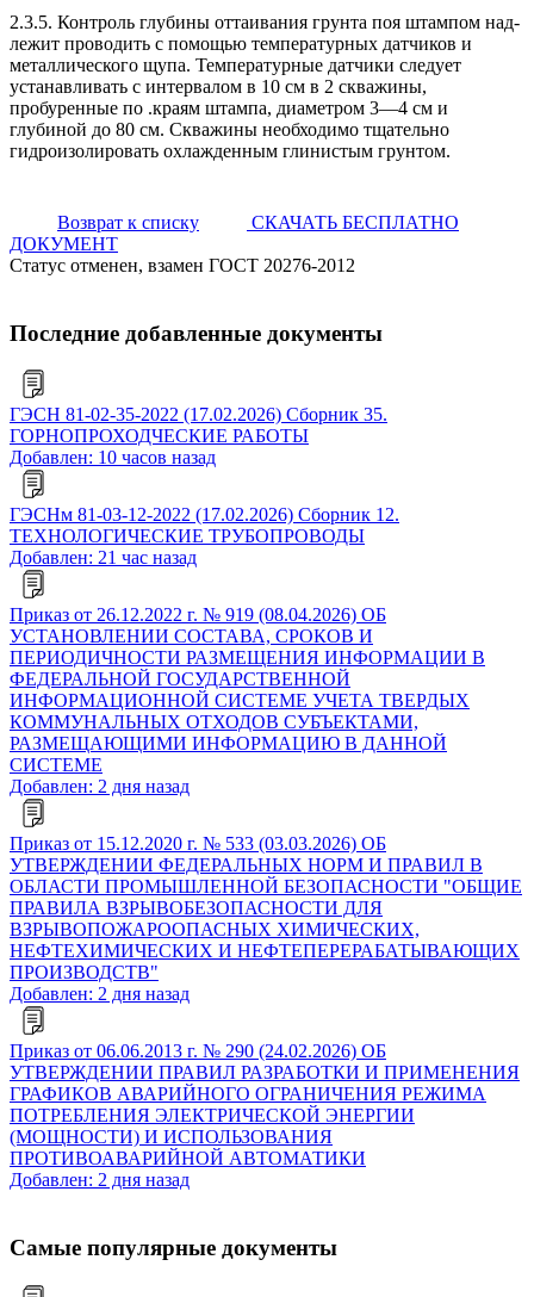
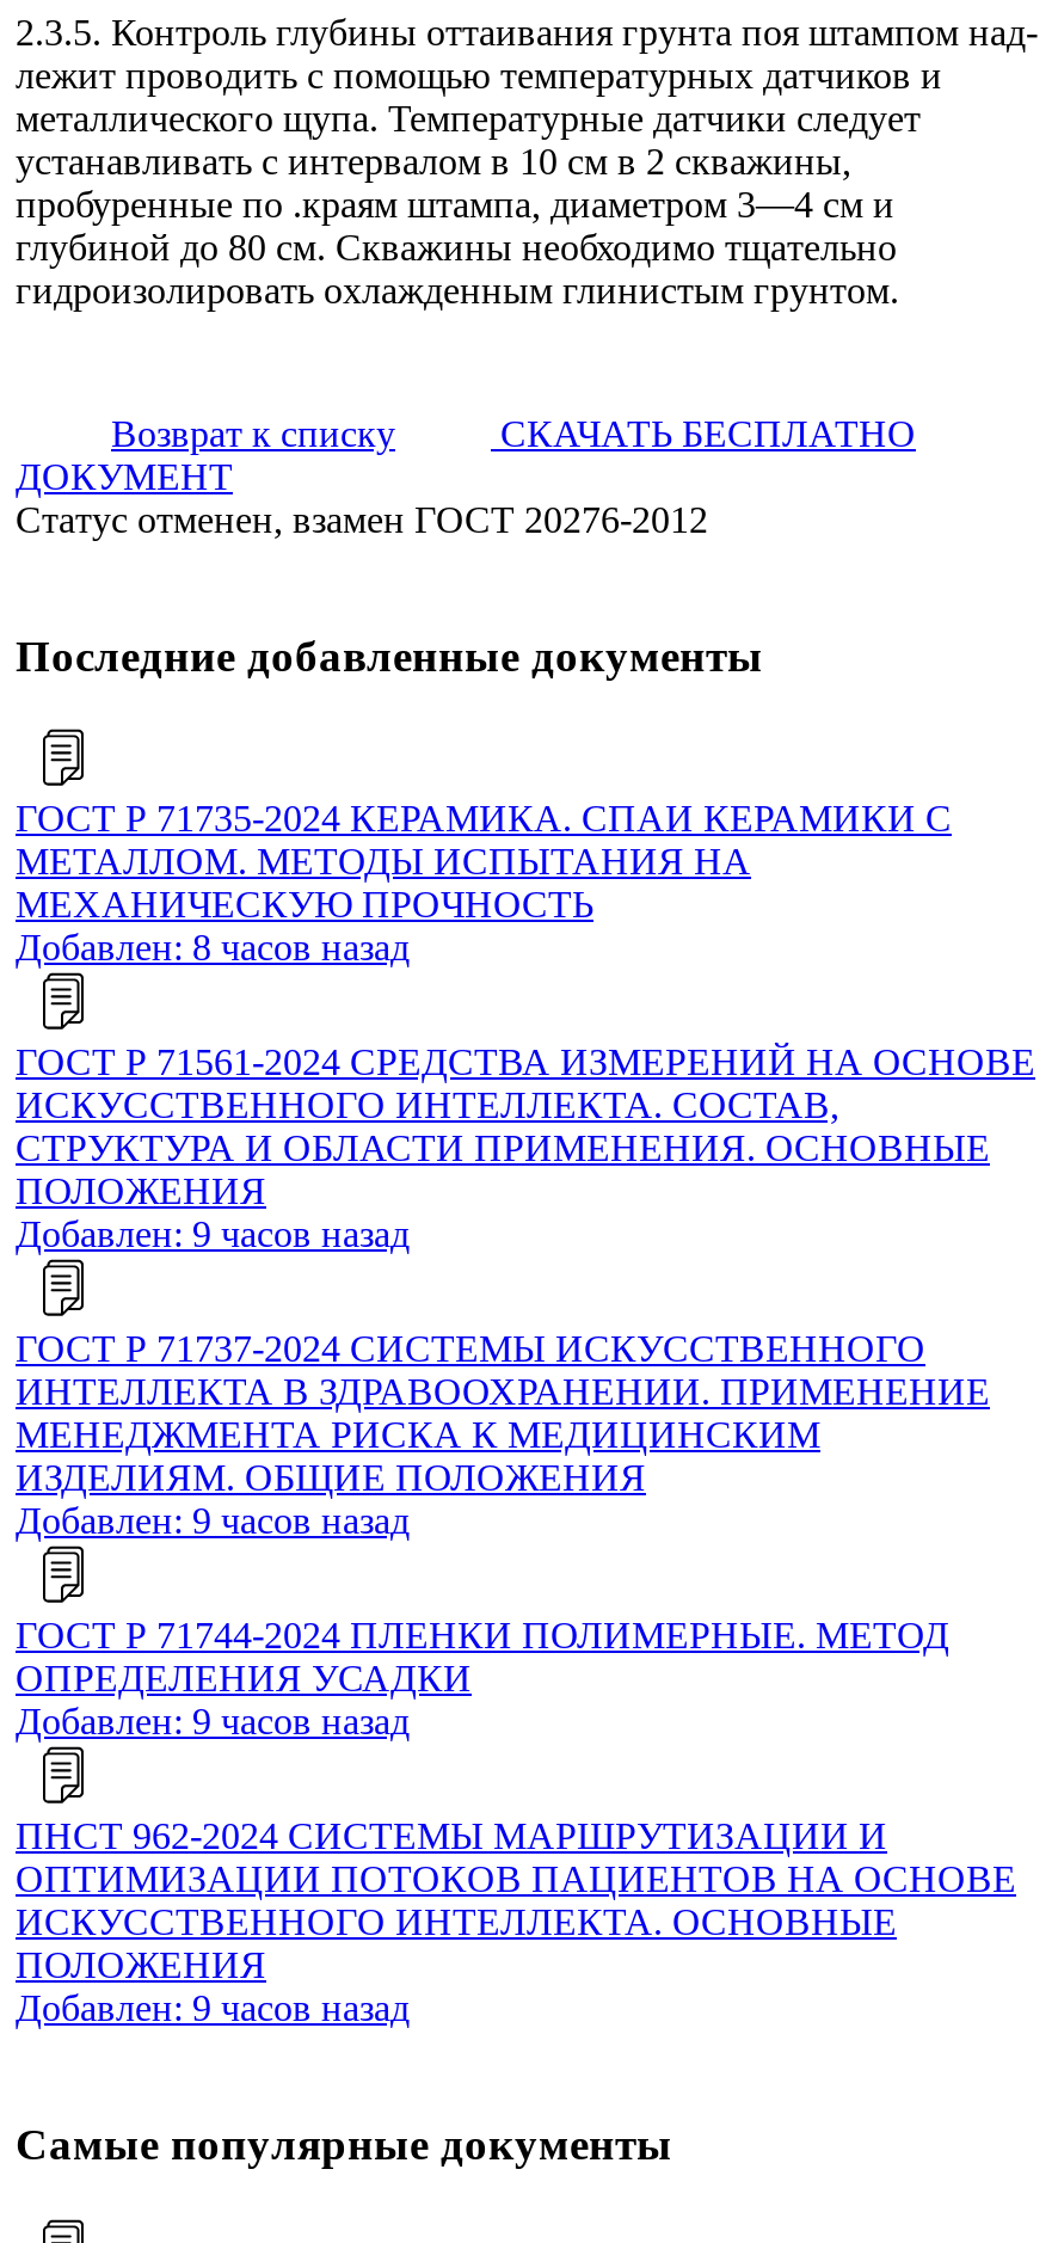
- ГЭСН 81-02-35-2022 (17.02.2026) Сборник 35.
- ГОРНОПРОХОДЧЕСКИЕ РАБОТЫ
- Добавлен: 10 часов назад
+ ГОСТ Р 71735-2024 КЕРАМИКА. СПАИ КЕРАМИКИ С
+ МЕТАЛЛОМ. МЕТОДЫ ИСПЫТАНИЯ НА
+ МЕХАНИЧЕСКУЮ ПРОЧНОСТЬ
+ Добавлен: 8 часов назад

- ГЭСНм 81-03-12-2022 (17.02.2026) Сборник 12.
- ТЕХНОЛОГИЧЕСКИЕ ТРУБОПРОВОДЫ
- Добавлен: 21 час назад
+ ГОСТ Р 71561-2024 СРЕДСТВА ИЗМЕРЕНИЙ НА ОСНОВЕ
+ ИСКУССТВЕННОГО ИНТЕЛЛЕКТА. СОСТАВ,
+ СТРУКТУРА И ОБЛАСТИ ПРИМЕНЕНИЯ. ОСНОВНЫЕ
+ ПОЛОЖЕНИЯ
+ Добавлен: 9 часов назад

- Приказ от 26.12.2022 г. № 919 (08.04.2026) ОБ
- УСТАНОВЛЕНИИ СОСТАВА, СРОКОВ И
- ПЕРИОДИЧНОСТИ РАЗМЕЩЕНИЯ ИНФОРМАЦИИ В
- ФЕДЕРАЛЬНОЙ ГОСУДАРСТВЕННОЙ
- ИНФОРМАЦИОННОЙ СИСТЕМЕ УЧЕТА ТВЕРДЫХ
- КОММУНАЛЬНЫХ ОТХОДОВ СУБЪЕКТАМИ,
- РАЗМЕЩАЮЩИМИ ИНФОРМАЦИЮ В ДАННОЙ
- СИСТЕМЕ
- Добавлен: 2 дня назад
+ ГОСТ Р 71737-2024 СИСТЕМЫ ИСКУССТВЕННОГО
+ ИНТЕЛЛЕКТА В ЗДРАВООХРАНЕНИИ. ПРИМЕНЕНИЕ
+ МЕНЕДЖМЕНТА РИСКА К МЕДИЦИНСКИМ
+ ИЗДЕЛИЯМ. ОБЩИЕ ПОЛОЖЕНИЯ
+ Добавлен: 9 часов назад

- Приказ от 15.12.2020 г. № 533 (03.03.2026) ОБ
- УТВЕРЖДЕНИИ ФЕДЕРАЛЬНЫХ НОРМ И ПРАВИЛ В
- ОБЛАСТИ ПРОМЫШЛЕННОЙ БЕЗОПАСНОСТИ "ОБЩИЕ
- ПРАВИЛА ВЗРЫВОБЕЗОПАСНОСТИ ДЛЯ
- ВЗРЫВОПОЖАРООПАСНЫХ ХИМИЧЕСКИХ,
- НЕФТЕХИМИЧЕСКИХ И НЕФТЕПЕРЕРАБАТЫВАЮЩИХ
- ПРОИЗВОДСТВ"
- Добавлен: 2 дня назад
+ ГОСТ Р 71744-2024 ПЛЕНКИ ПОЛИМЕРНЫЕ. МЕТОД
+ ОПРЕДЕЛЕНИЯ УСАДКИ
+ Добавлен: 9 часов назад

- Приказ от 06.06.2013 г. № 290 (24.02.2026) ОБ
- УТВЕРЖДЕНИИ ПРАВИЛ РАЗРАБОТКИ И ПРИМЕНЕНИЯ
- ГРАФИКОВ АВАРИЙНОГО ОГРАНИЧЕНИЯ РЕЖИМА
- ПОТРЕБЛЕНИЯ ЭЛЕКТРИЧЕСКОЙ ЭНЕРГИИ
- (МОЩНОСТИ) И ИСПОЛЬЗОВАНИЯ
- ПРОТИВОАВАРИЙНОЙ АВТОМАТИКИ
- Добавлен: 2 дня назад
+ ПНСТ 962-2024 СИСТЕМЫ МАРШРУТИЗАЦИИ И
+ ОПТИМИЗАЦИИ ПОТОКОВ ПАЦИЕНТОВ НА ОСНОВЕ
+ ИСКУССТВЕННОГО ИНТЕЛЛЕКТА. ОСНОВНЫЕ
+ ПОЛОЖЕНИЯ
+ Добавлен: 9 часов назад
